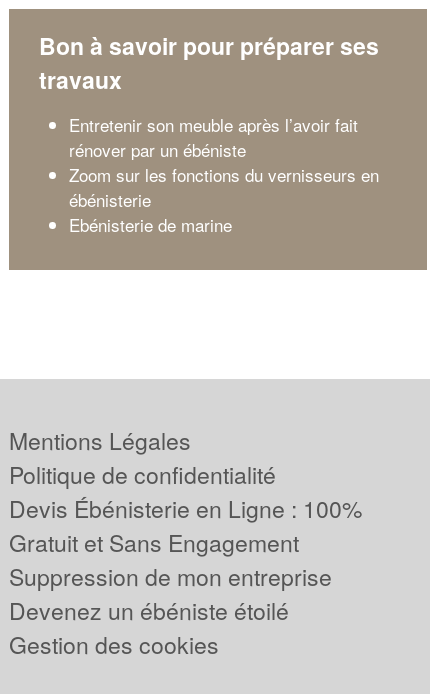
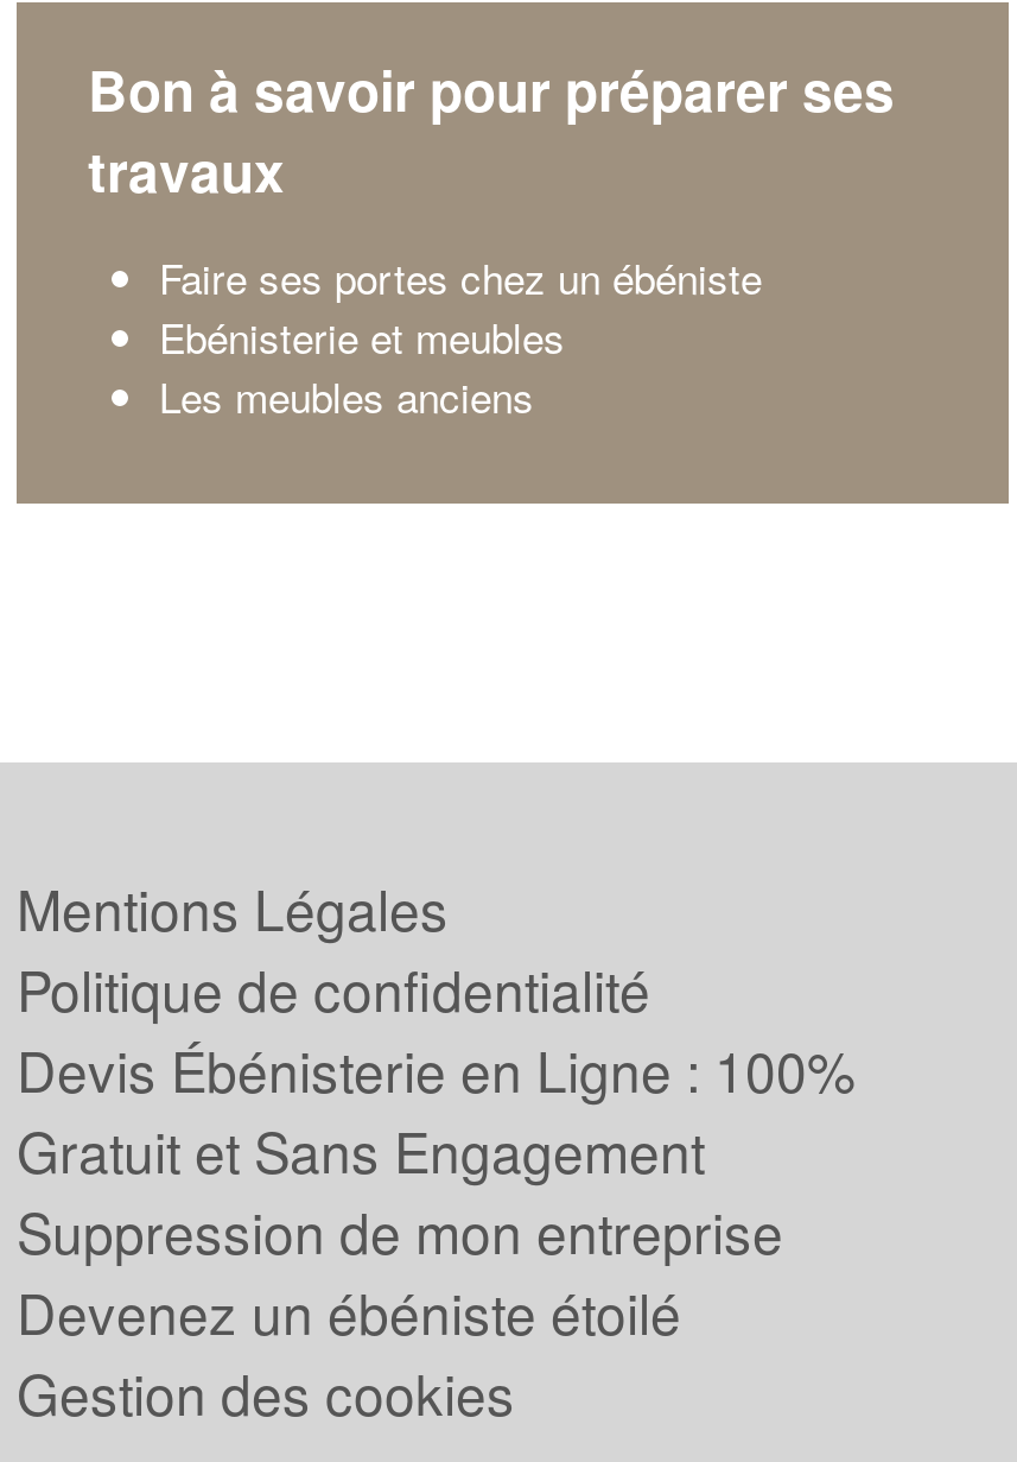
- Entretenir son meuble après l’avoir fait
- rénover par un ébéniste
- Zoom sur les fonctions du vernisseurs en
- ébénisterie
- Ebénisterie de marine
+ Faire ses portes chez un ébéniste
+ Ebénisterie et meubles
+ Les meubles anciens
